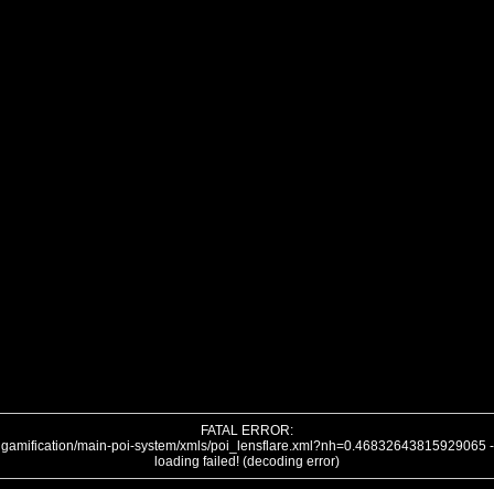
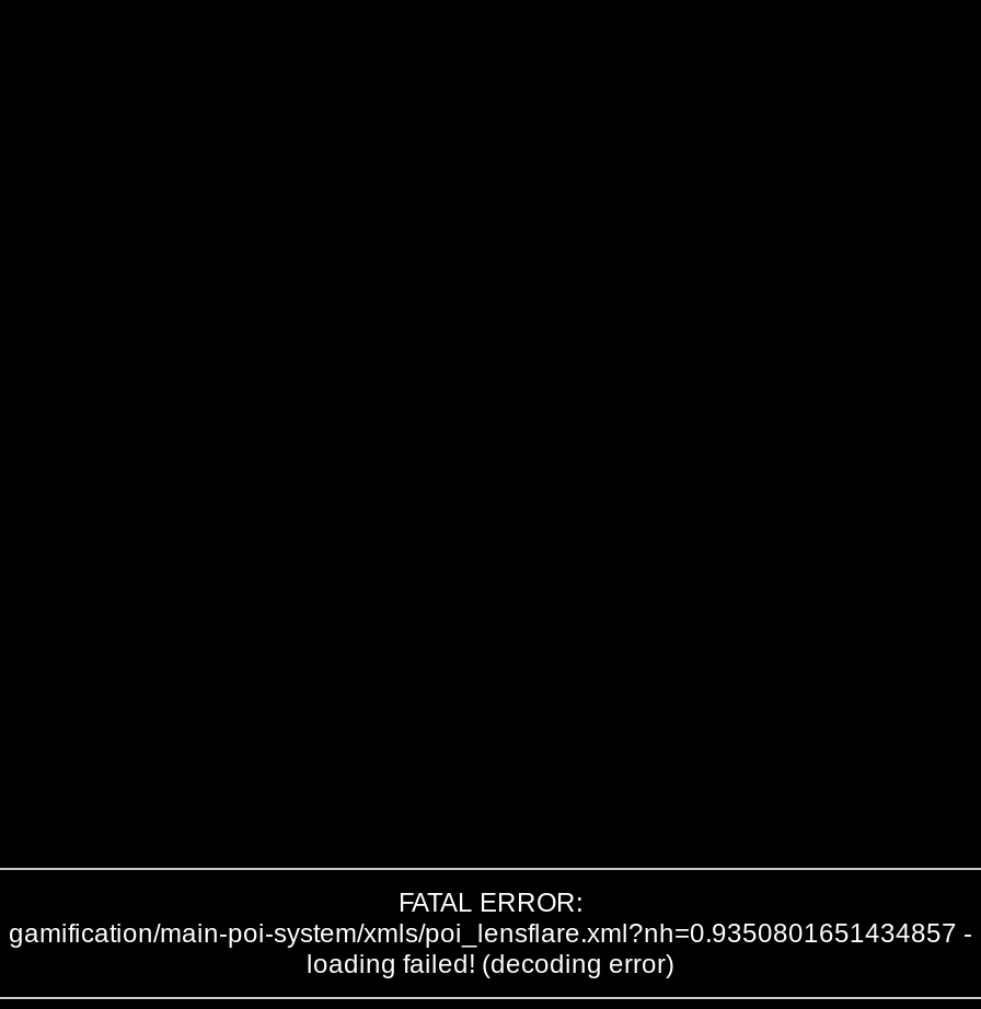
- gamification/main-poi-system/xmls/poi_lensflare.xml?nh=0.46832643815929065 -
+ gamification/main-poi-system/xmls/poi_lensflare.xml?nh=0.9350801651434857 -
